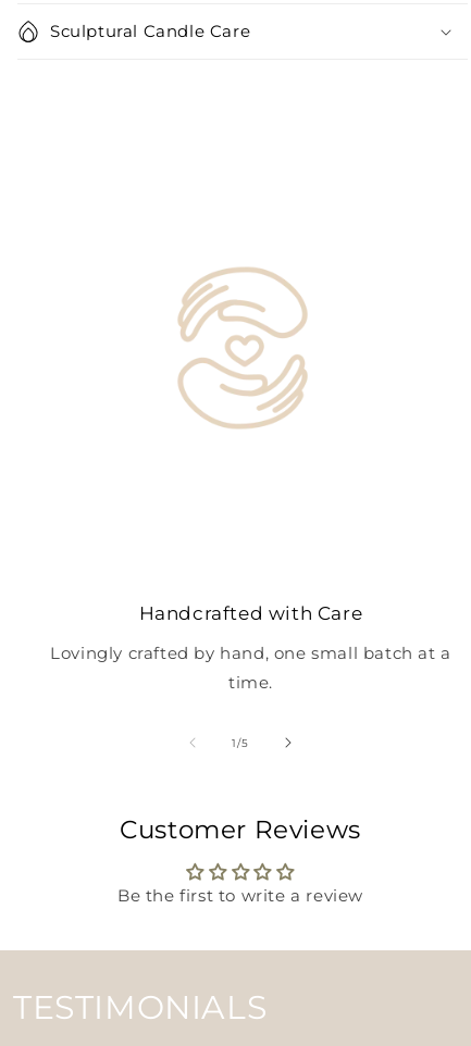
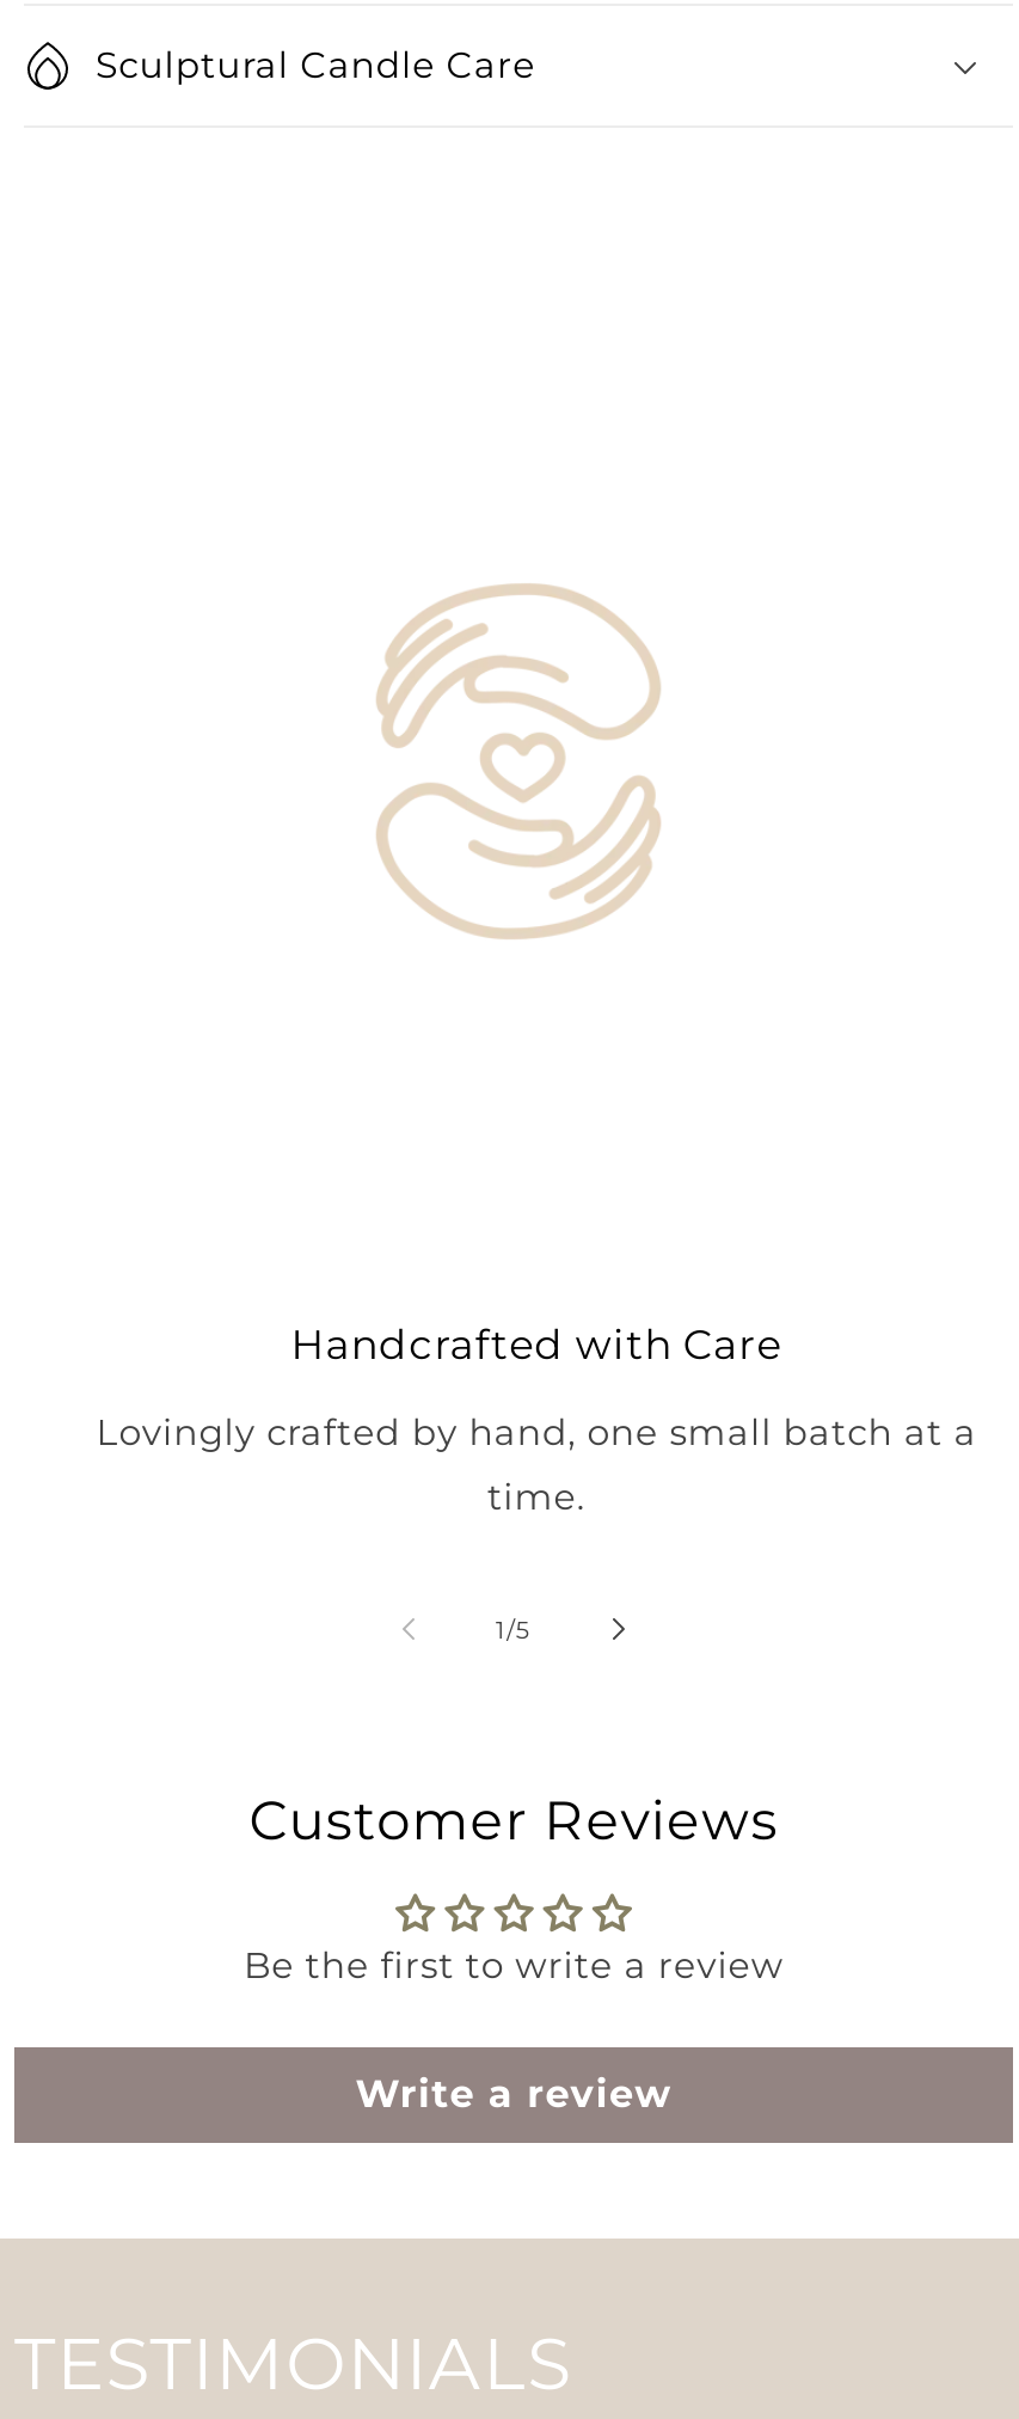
+ Write a review
